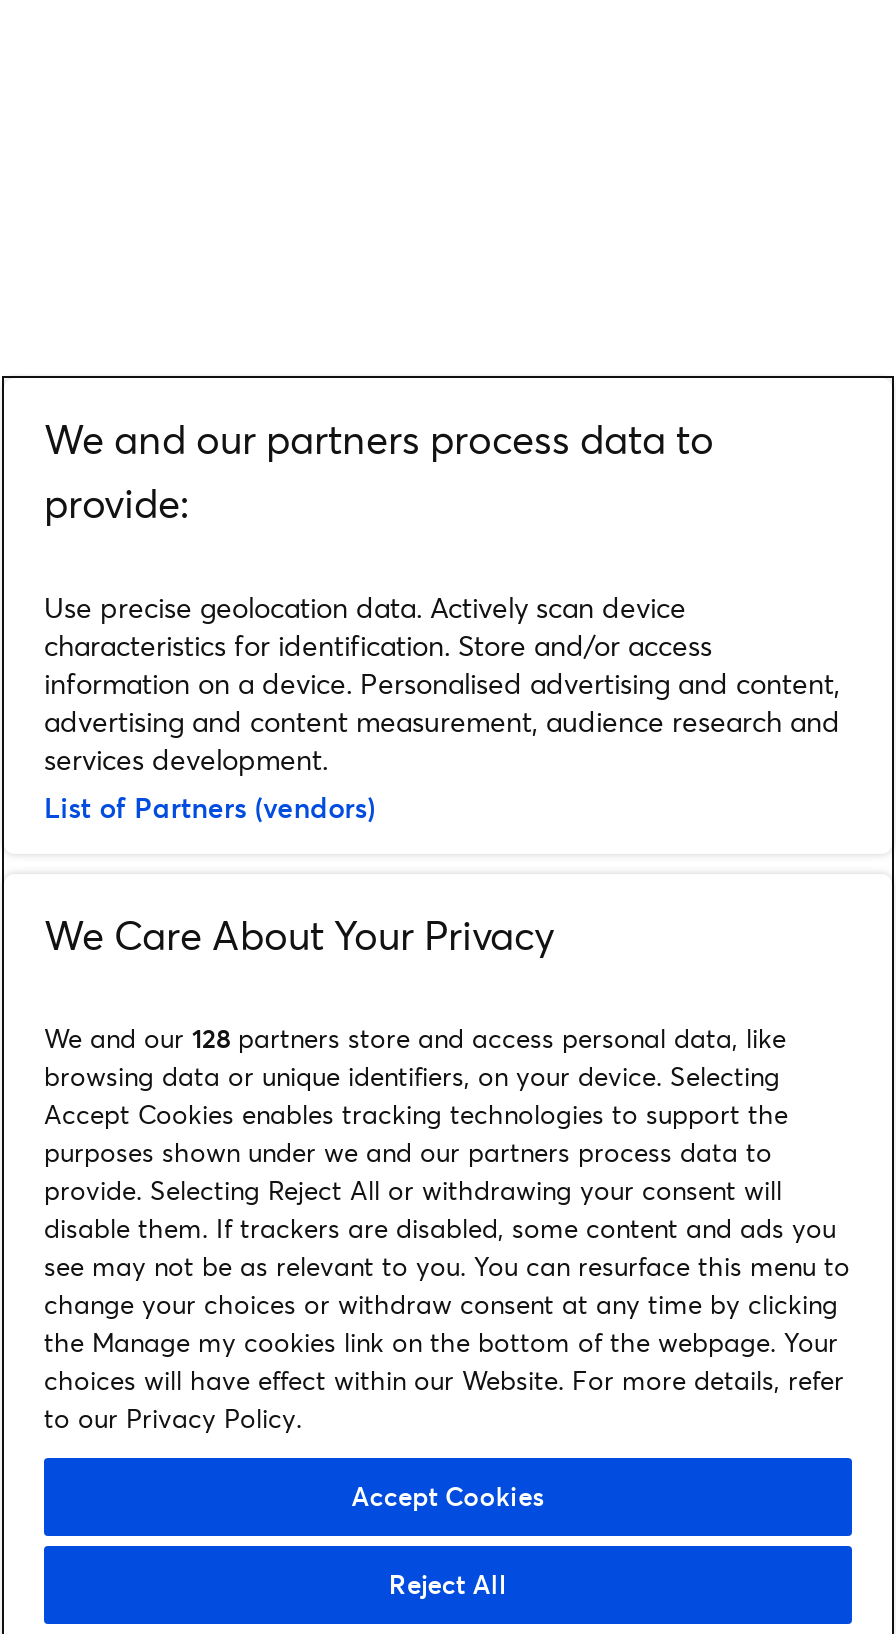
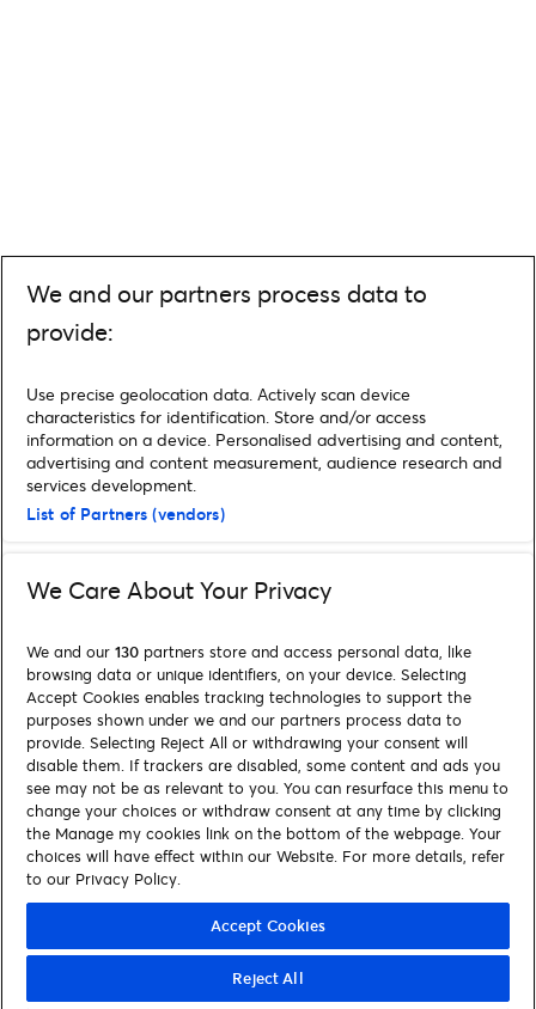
- We and our 128 partners store and access personal data, like
+ We and our 130 partners store and access personal data, like
